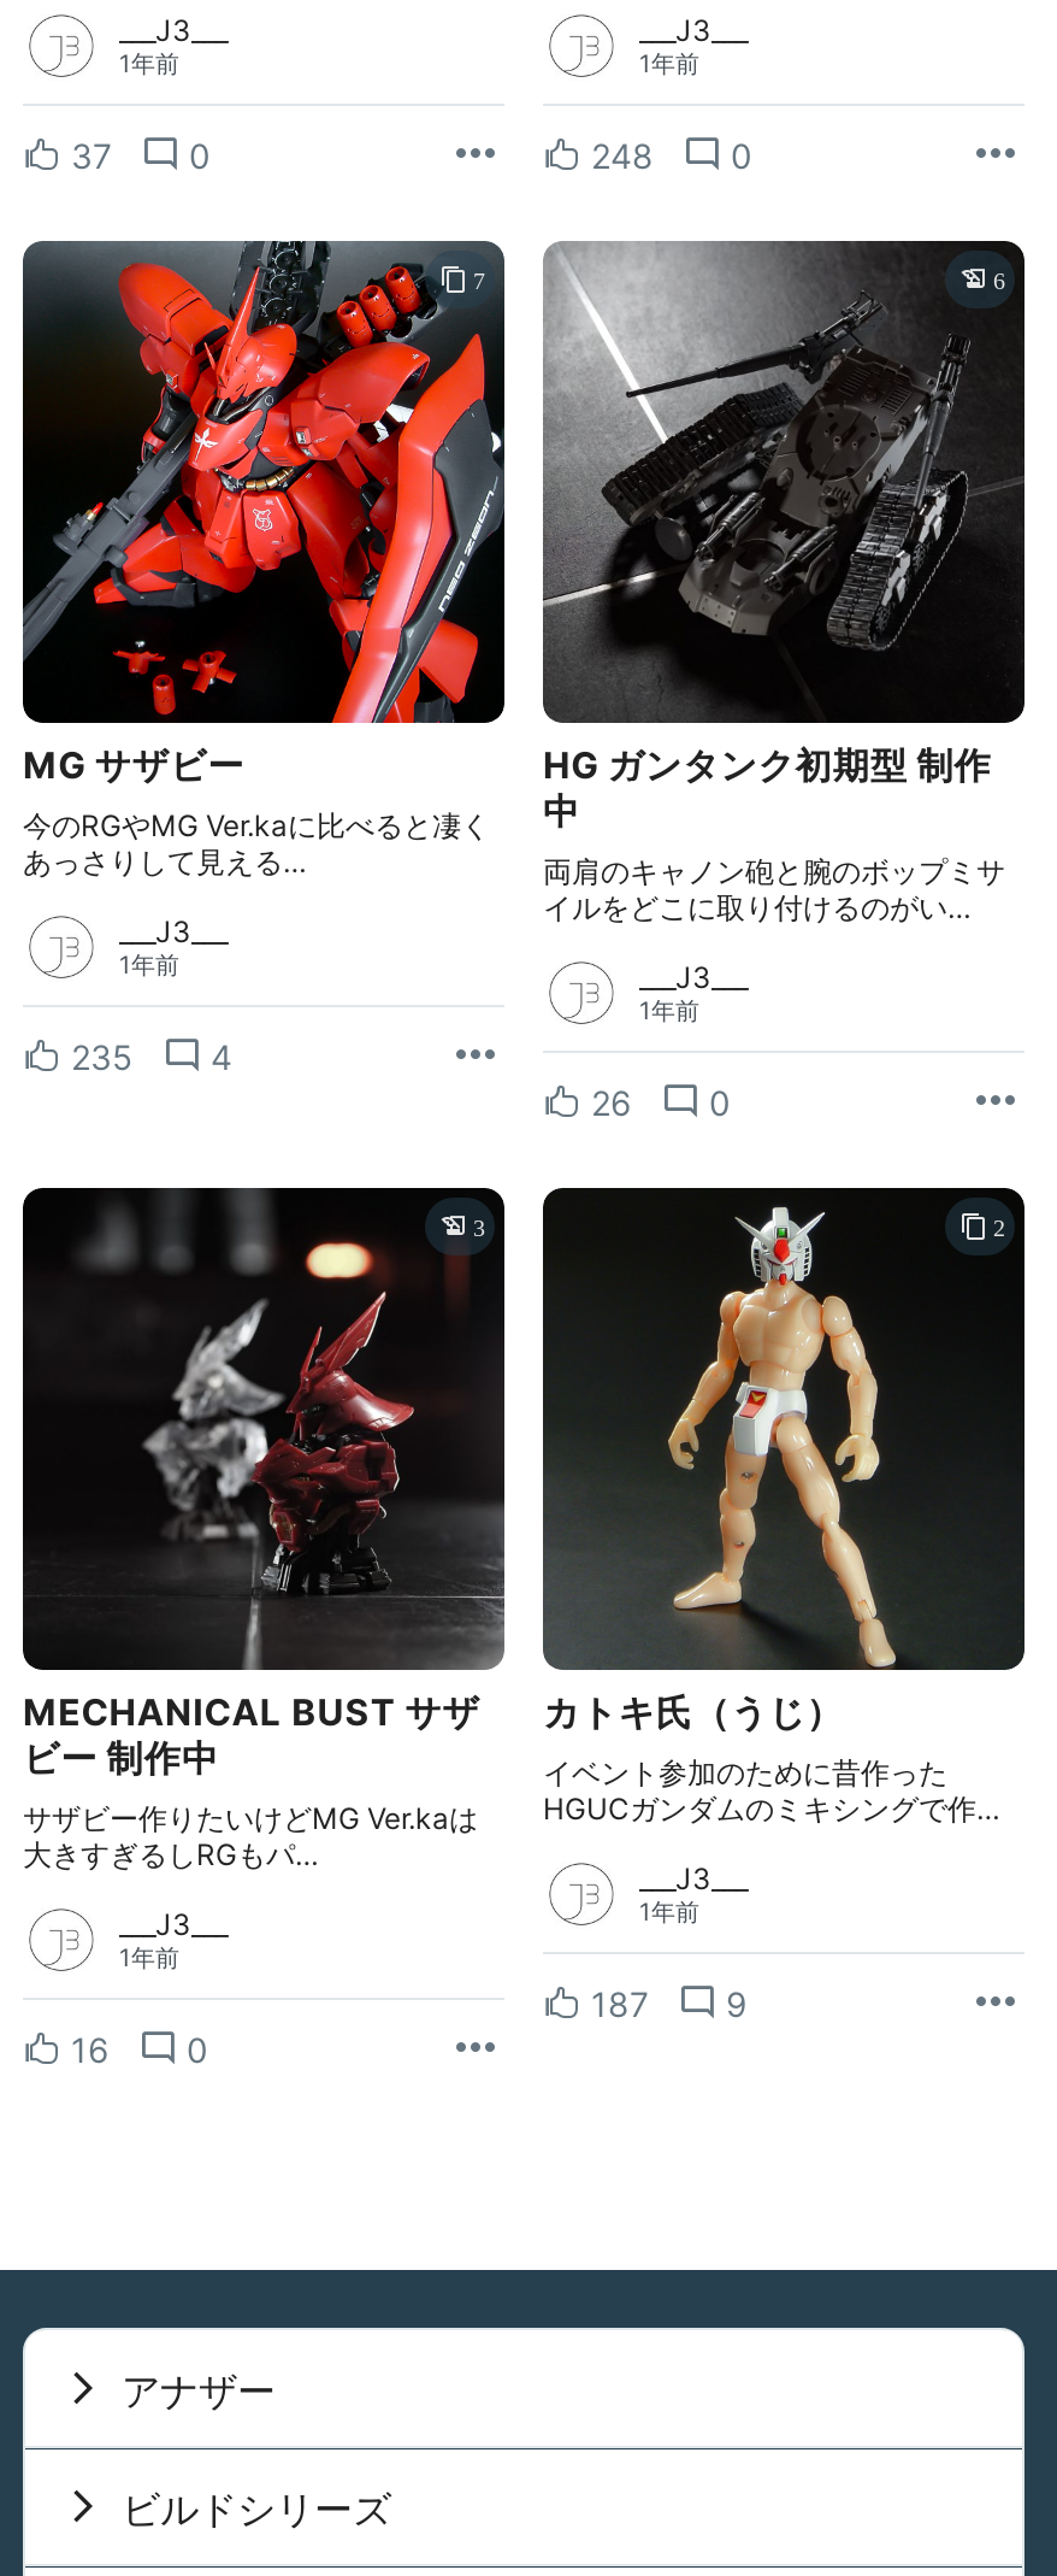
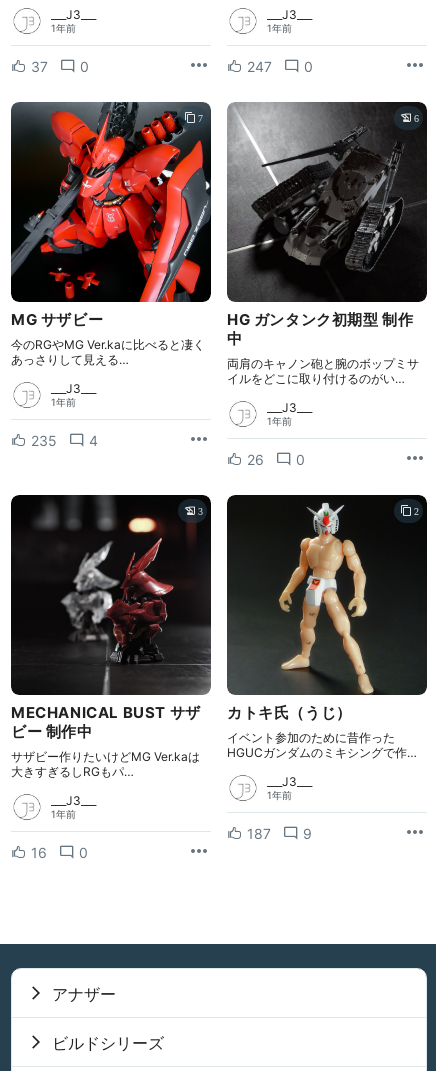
- 248 0
+ 247 0
